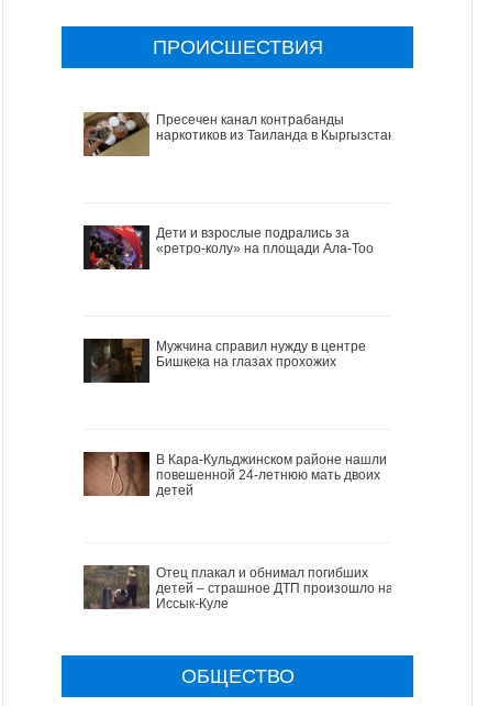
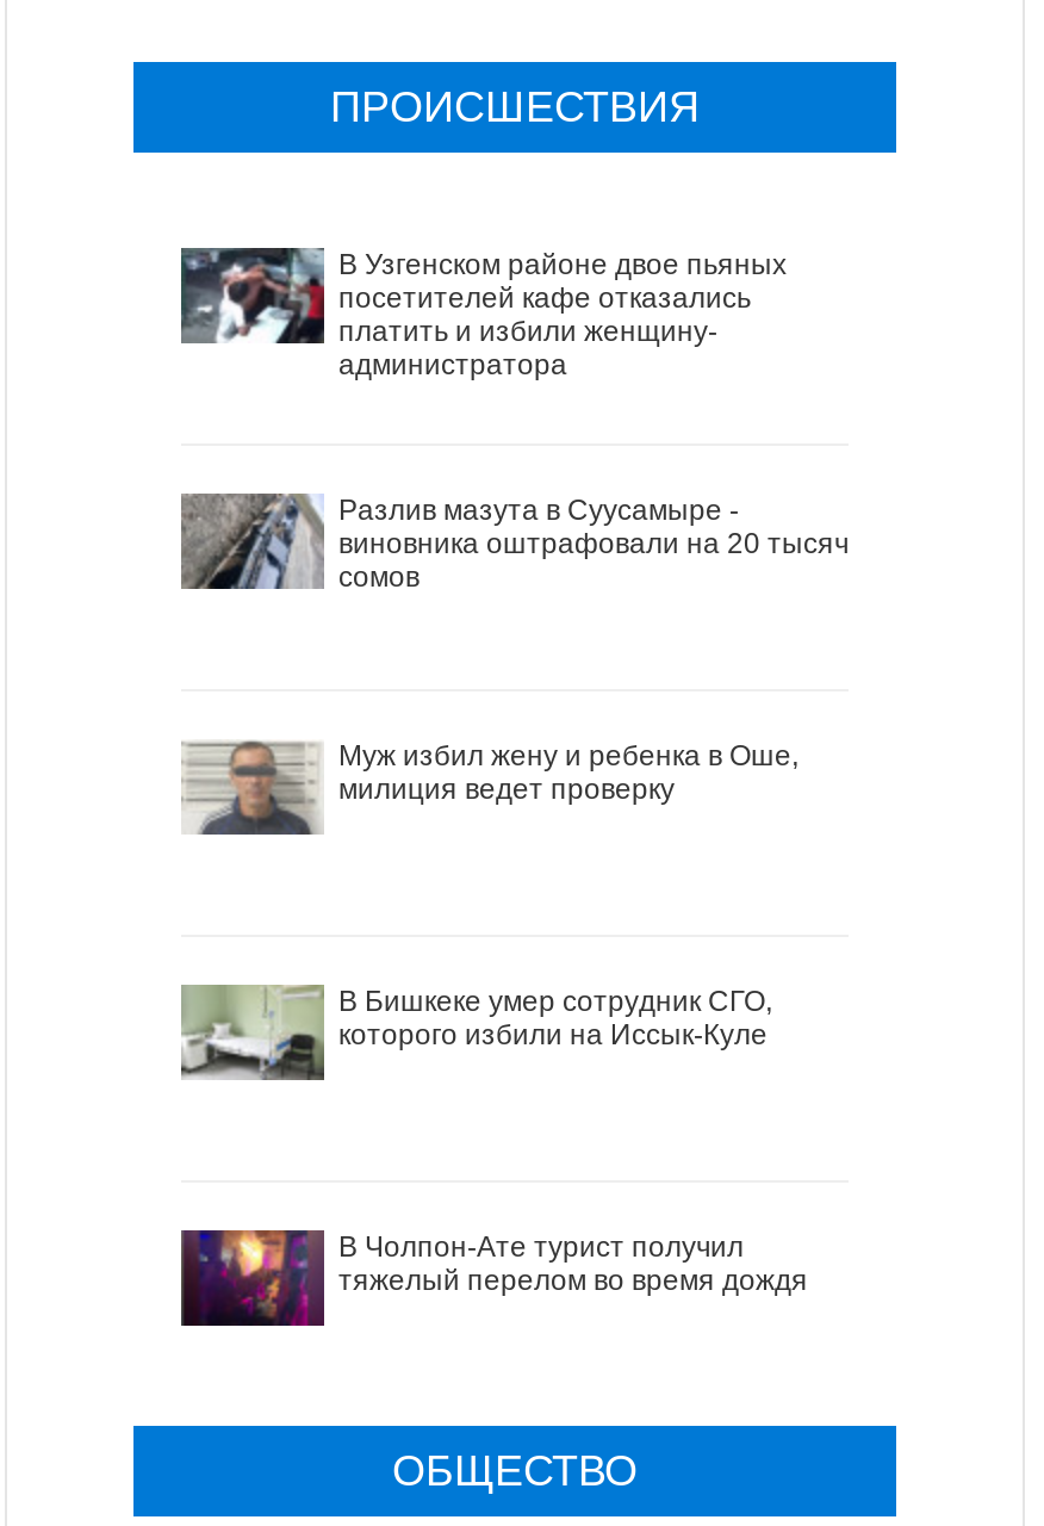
- [image]
- Пресечен канал контрабанды
- наркотиков из Таиланда в Кыргызстан
+ [image]
+ В Узгенском районе двое пьяных
+ посетителей кафе отказались
+ платить и избили женщину-
+ администратора

- [image]
- Дети и взрослые подрались за
- «ретро-колу» на площади Ала-Тоо
+ [image]
+ Разлив мазута в Суусамыре -
+ виновника оштрафовали на 20 тысяч
+ сомов

- [image]
- Мужчина справил нужду в центре
- Бишкека на глазах прохожих
+ [image]
+ Муж избил жену и ребенка в Оше,
+ милиция ведет проверку

- [image]
- В Кара-Кульджинском районе нашли
- повешенной 24-летнюю мать двоих
- детей
+ [image]
+ В Бишкеке умер сотрудник СГО,
+ которого избили на Иссык-Куле

- [image]
- Отец плакал и обнимал погибших
- детей – страшное ДТП произошло на
- Иссык-Куле
+ [image]
+ В Чолпон-Ате турист получил
+ тяжелый перелом во время дождя
